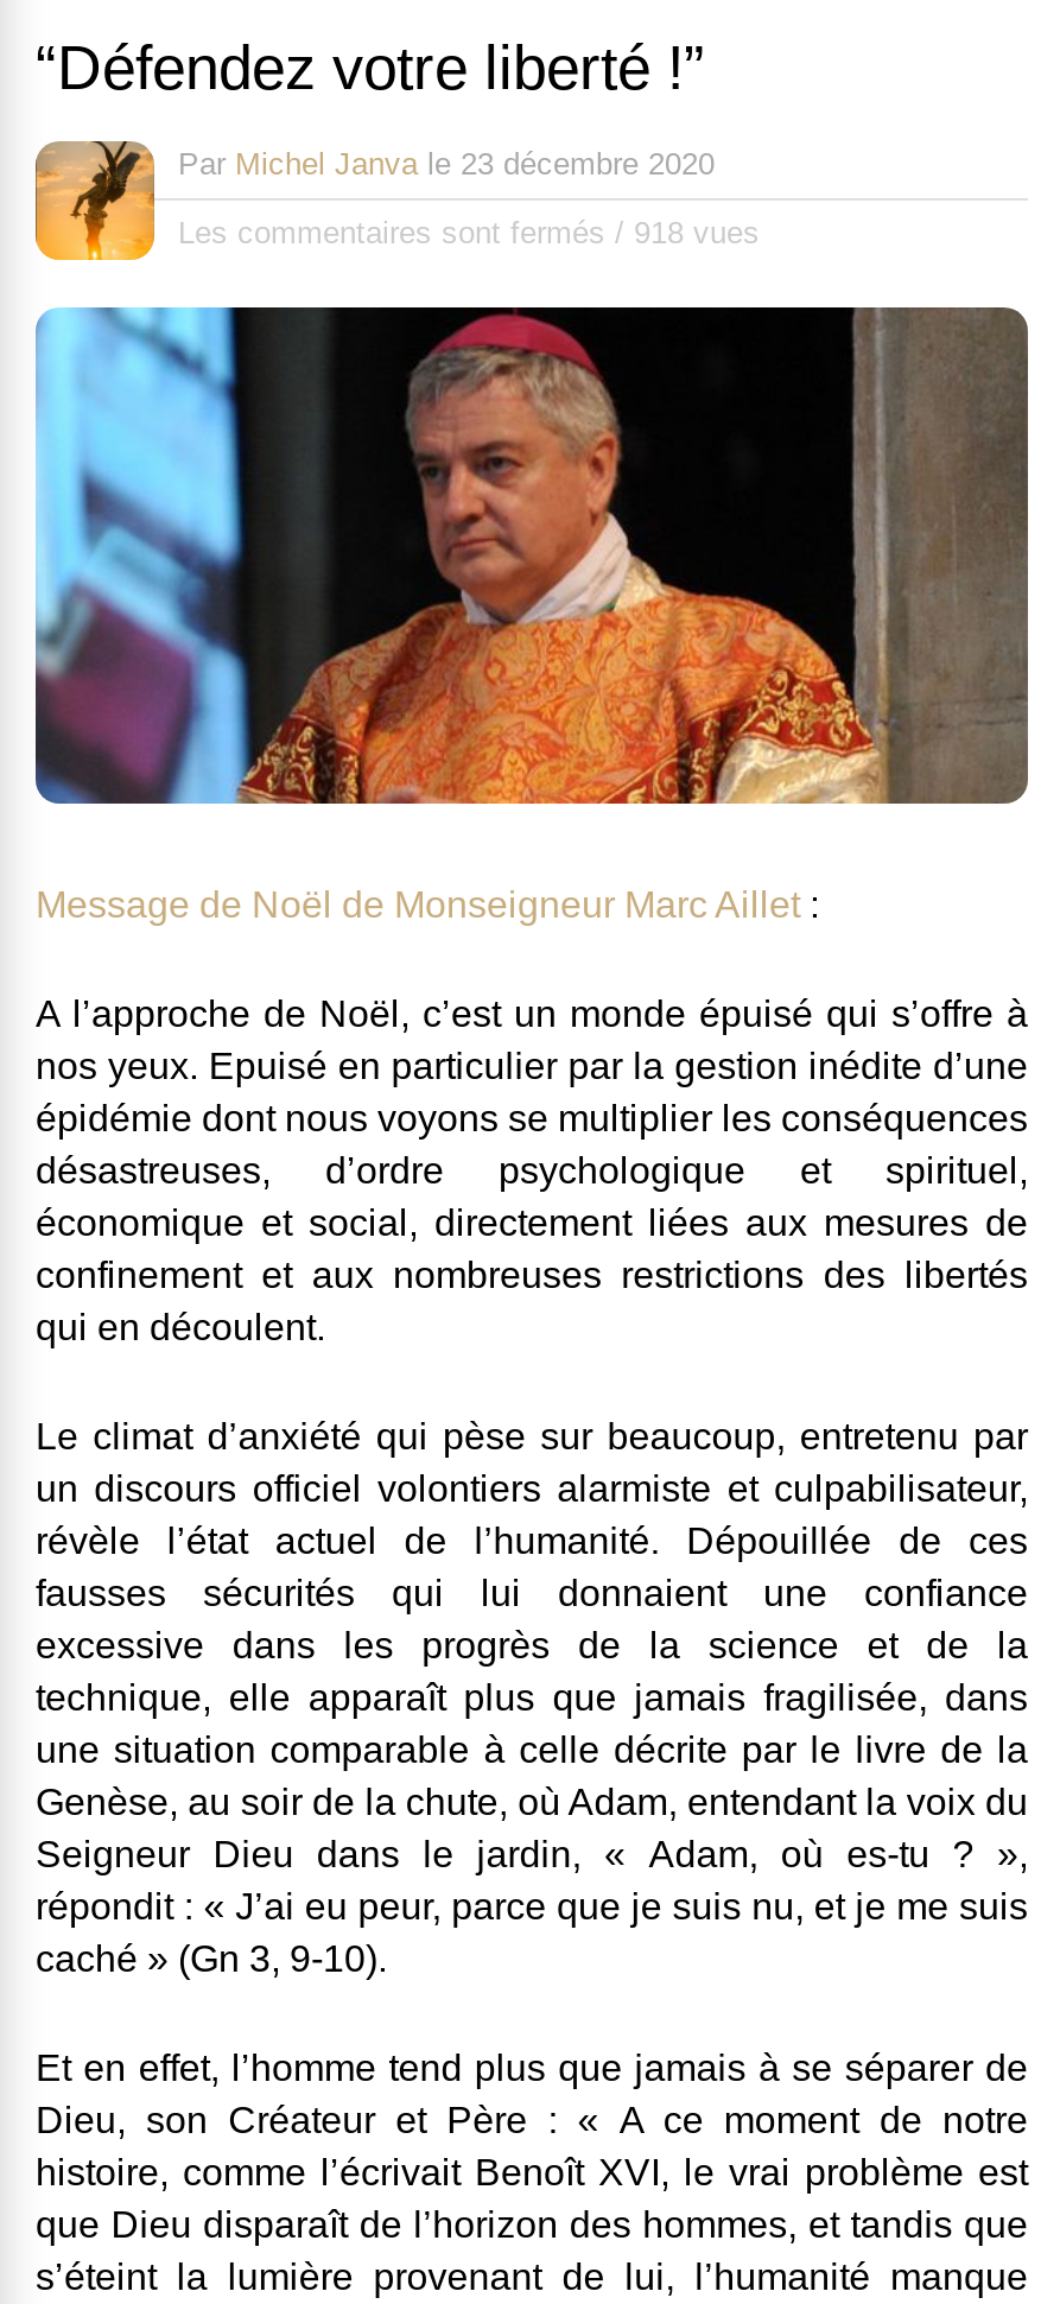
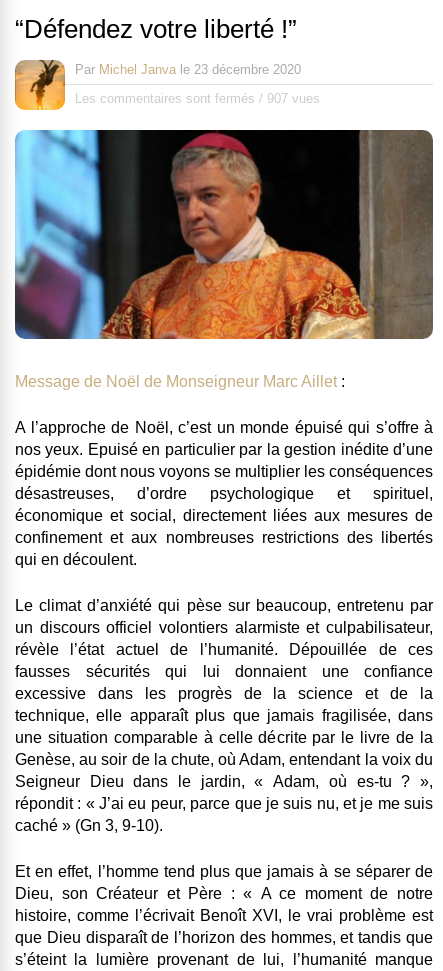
- Les commentaires sont fermés / 918 vues
+ Les commentaires sont fermés / 907 vues
